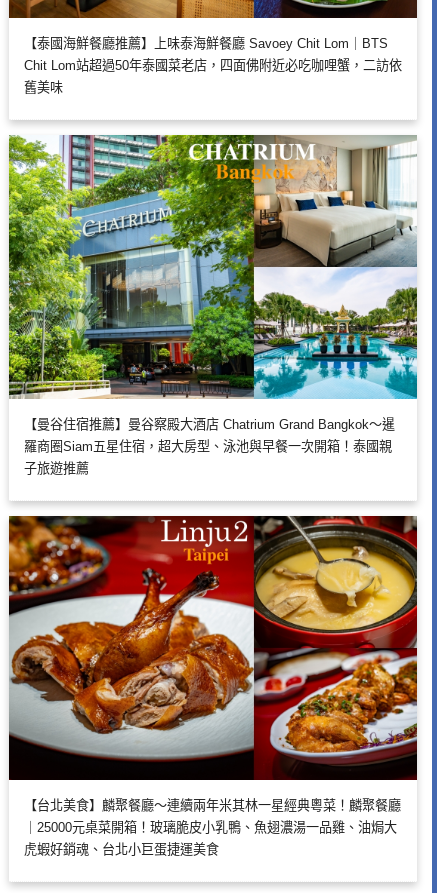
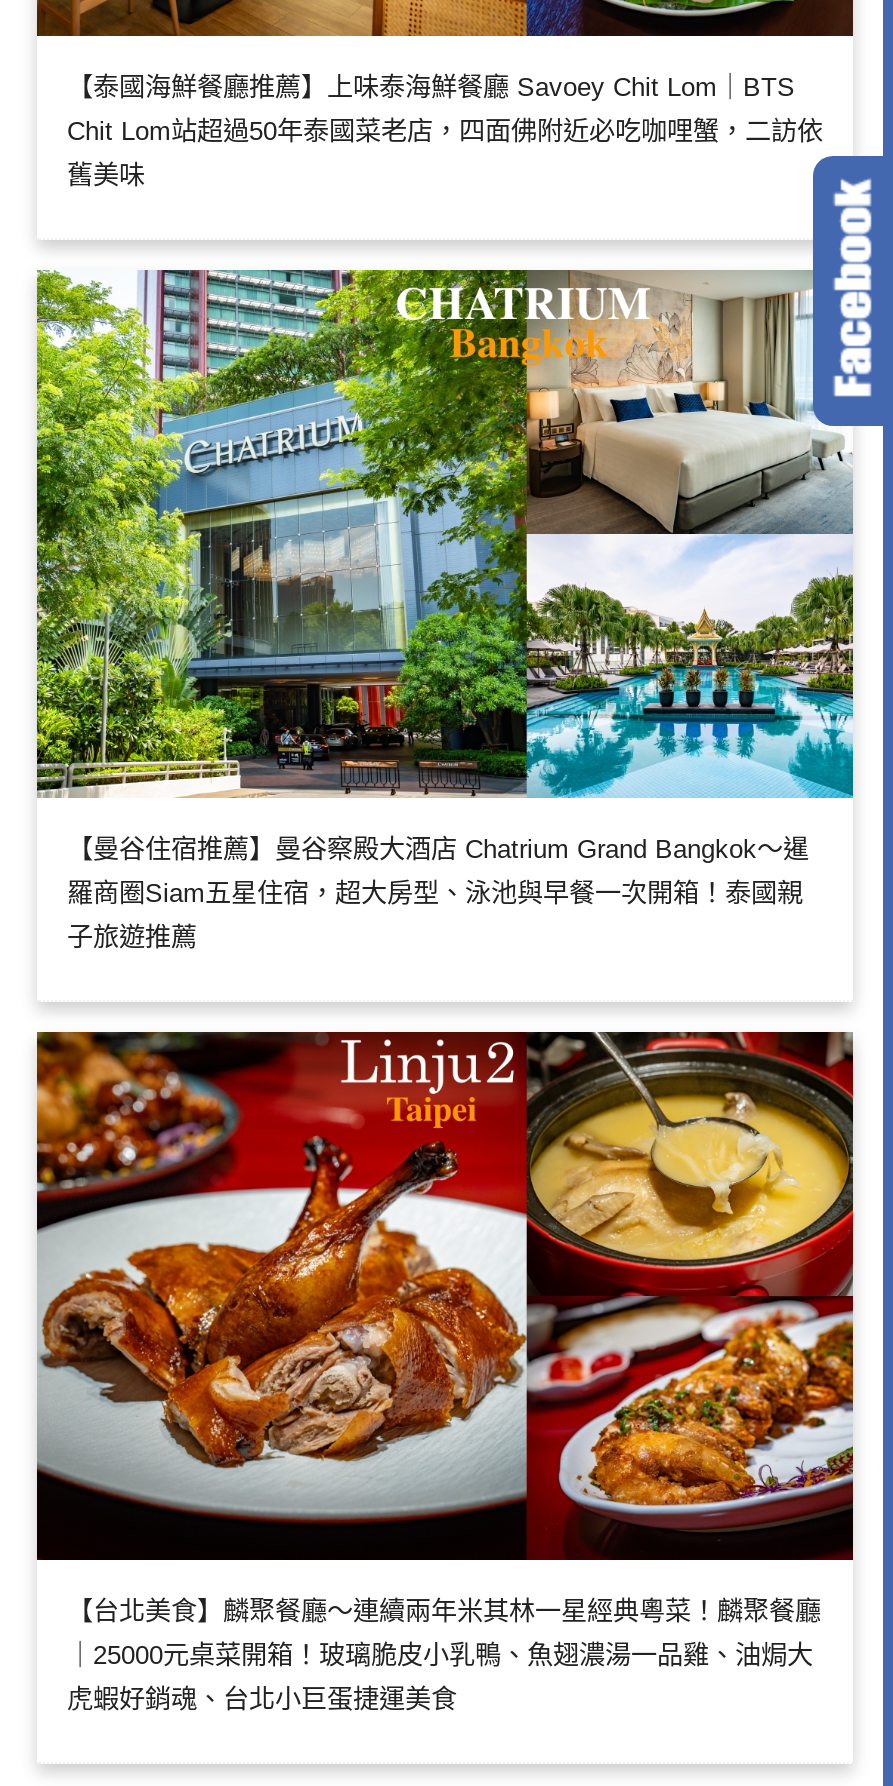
- [image]
+ [image]
